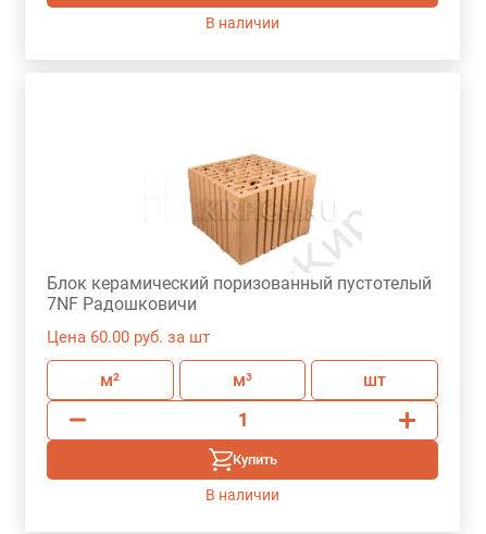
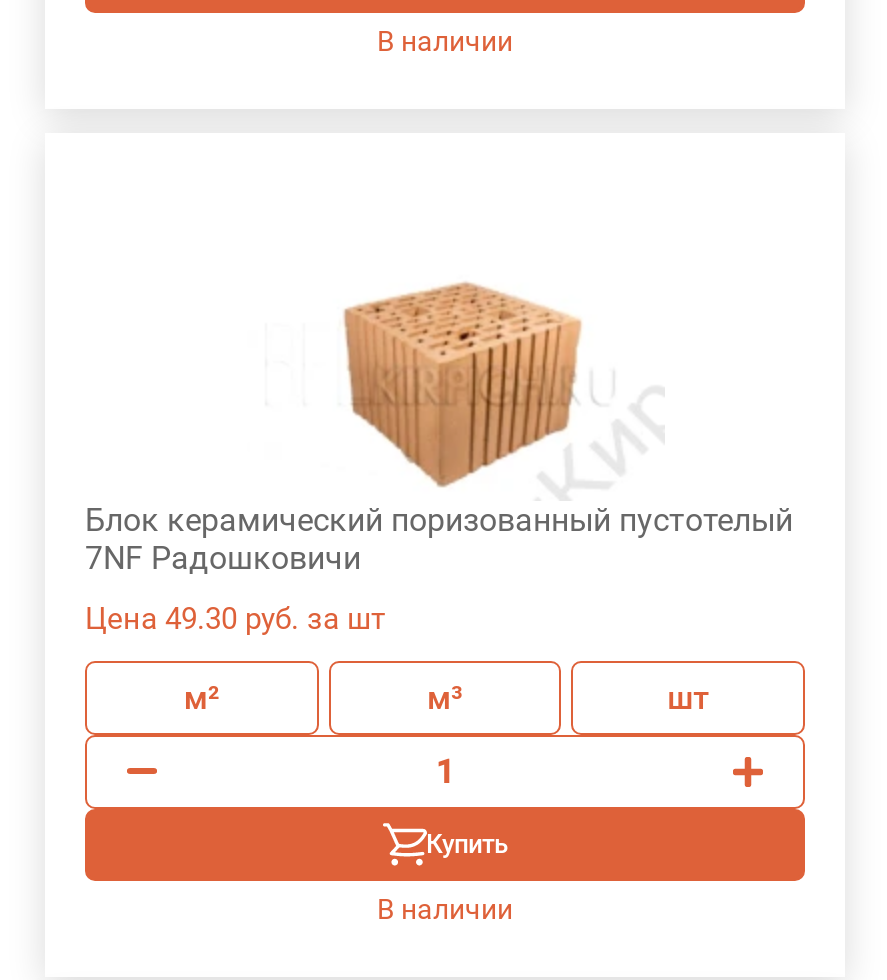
- Цена 60.00 руб. за шт
+ Цена 49.30 руб. за шт
